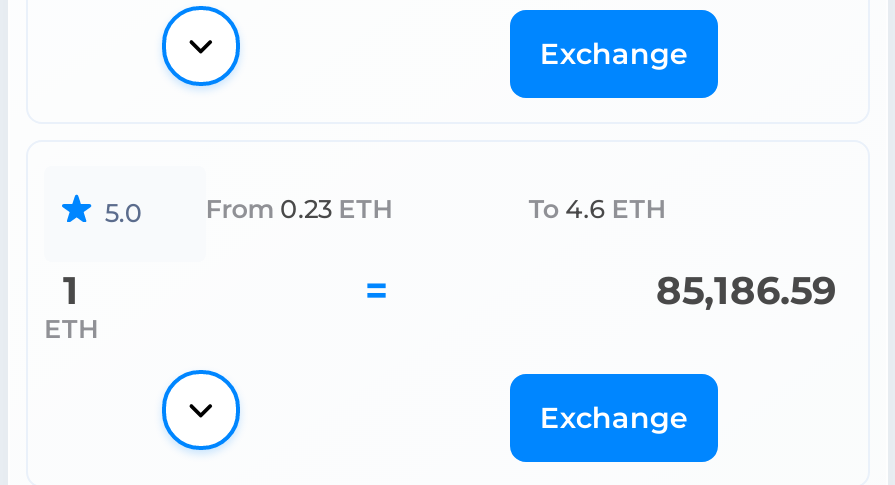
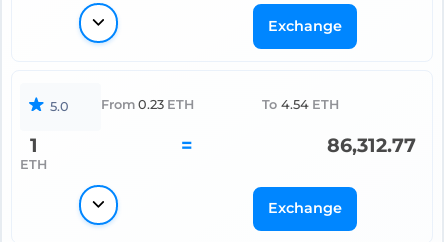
- To 4.6 ETH
+ To 4.54 ETH

- 85,186.59
+ 86,312.77
